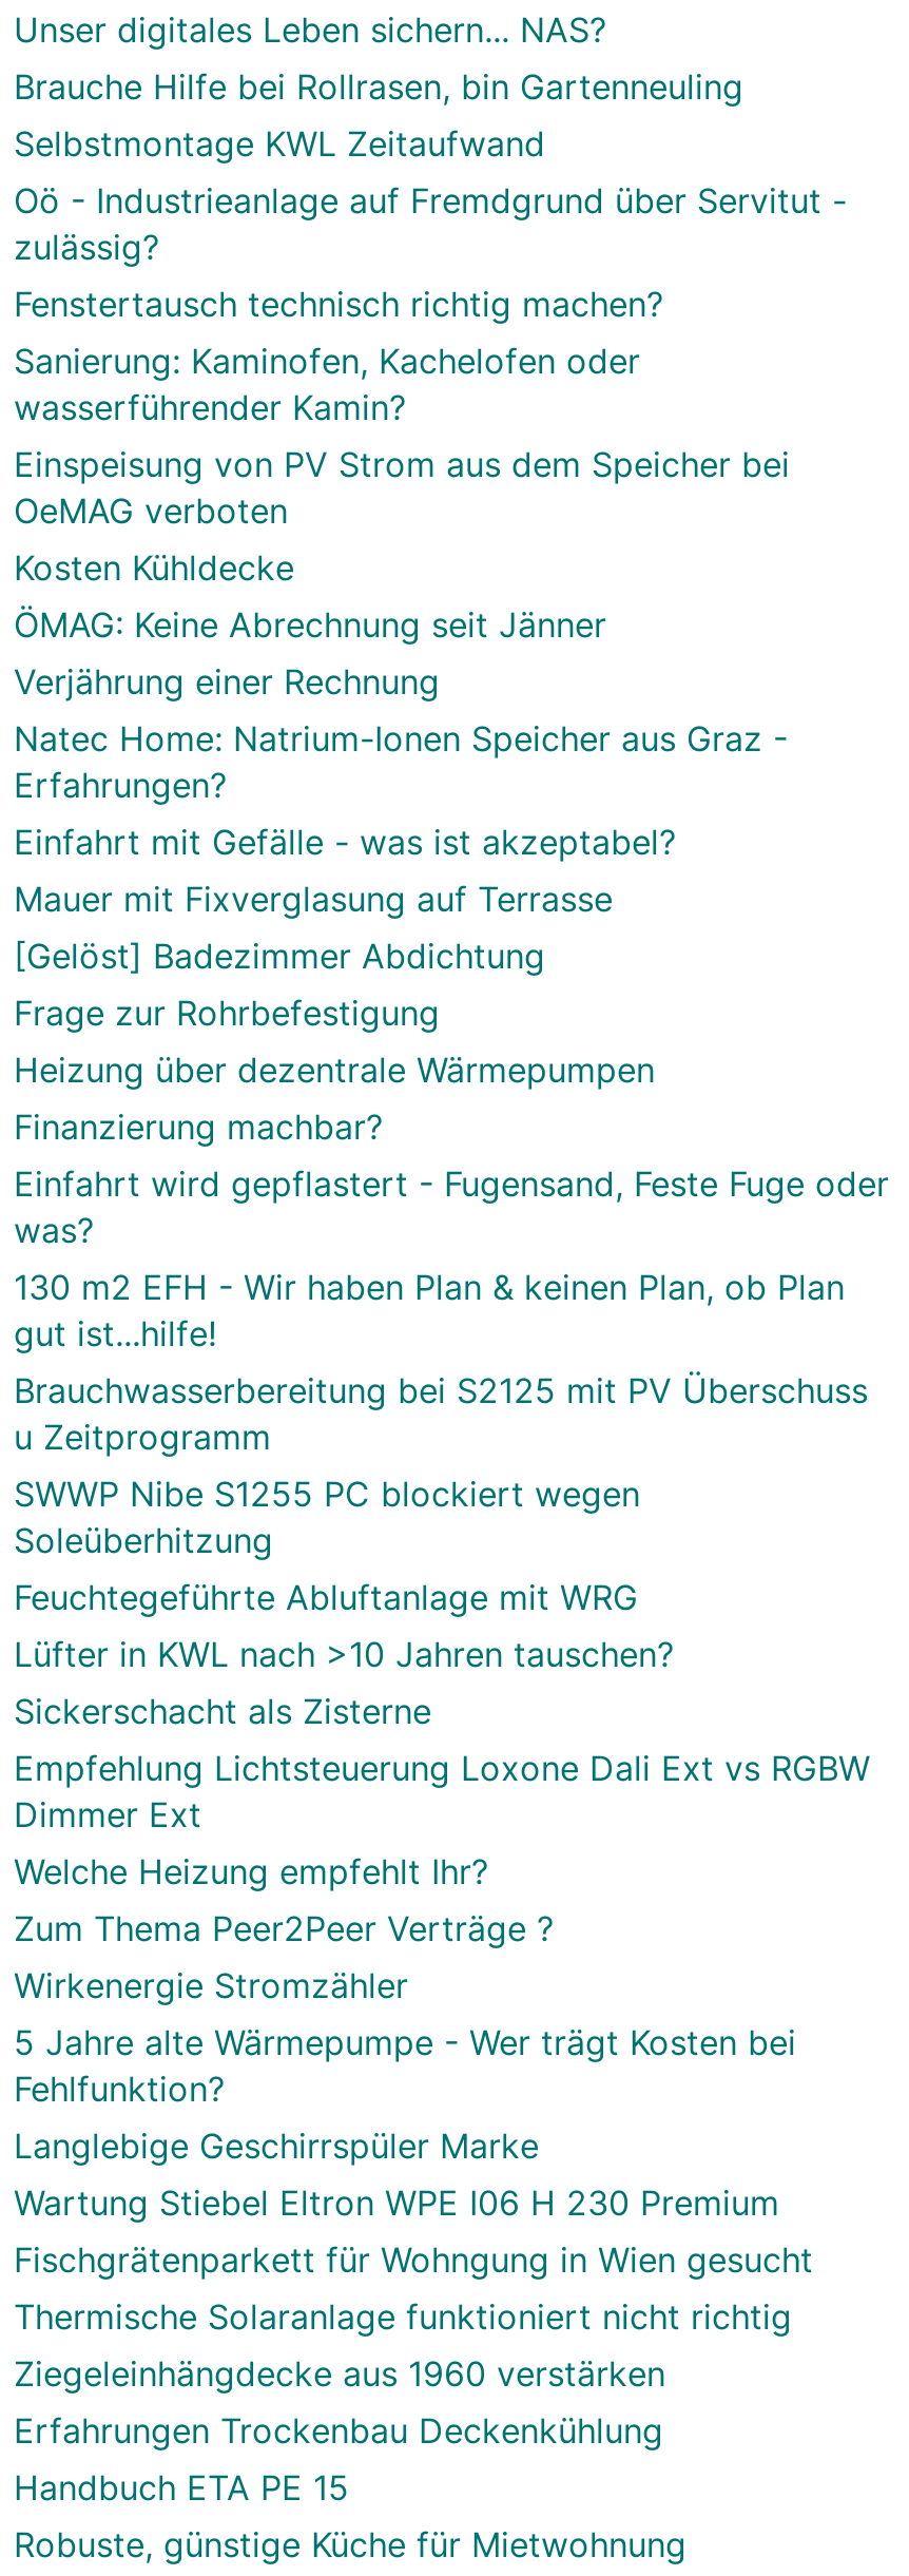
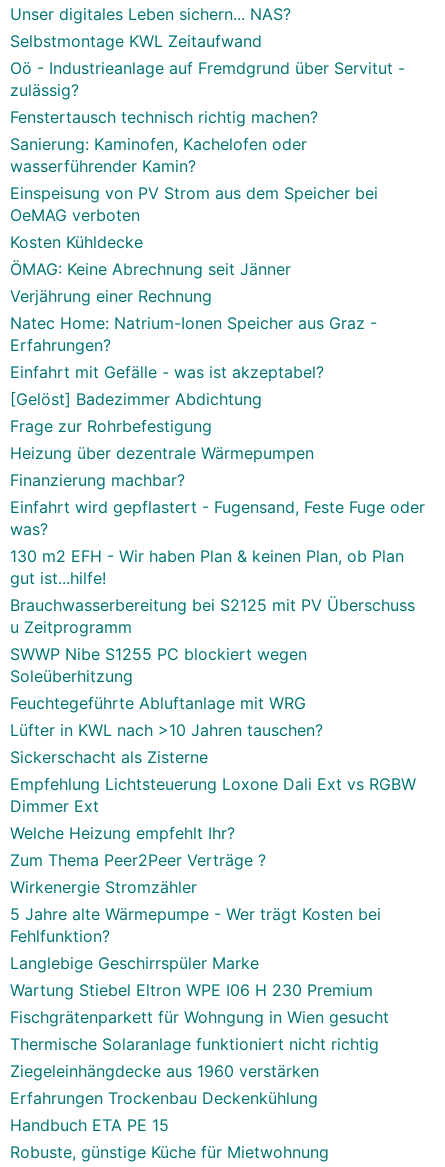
- Brauche Hilfe bei Rollrasen, bin Gartenneuling

- Mauer mit Fixverglasung auf Terrasse
